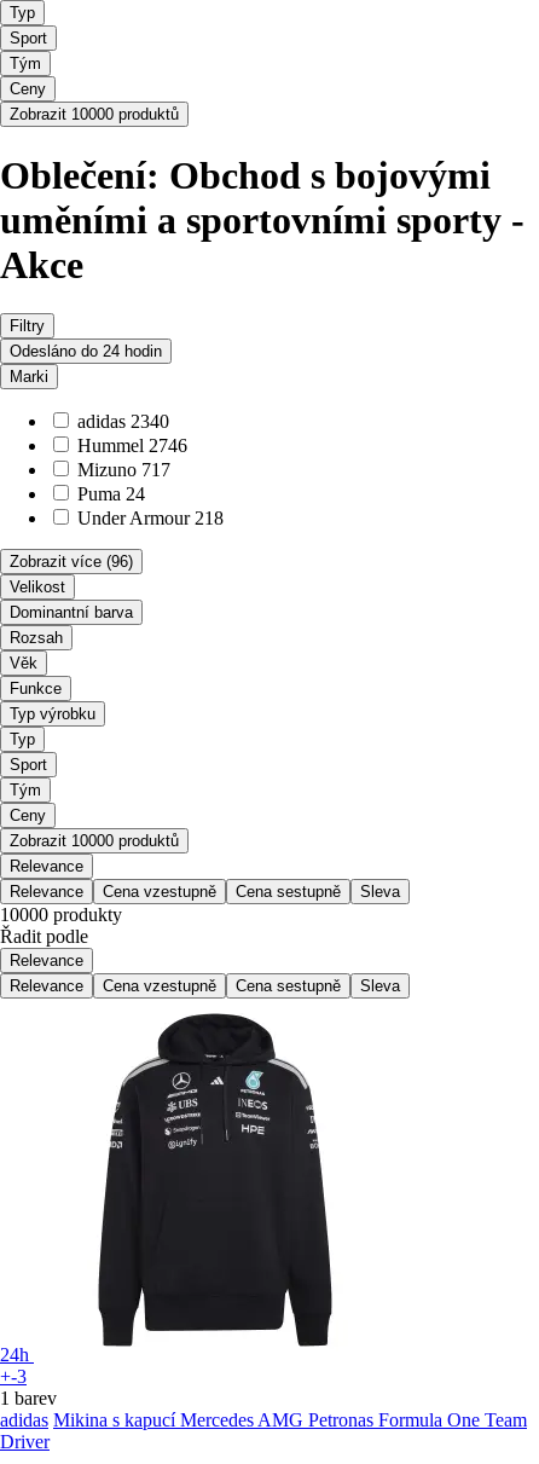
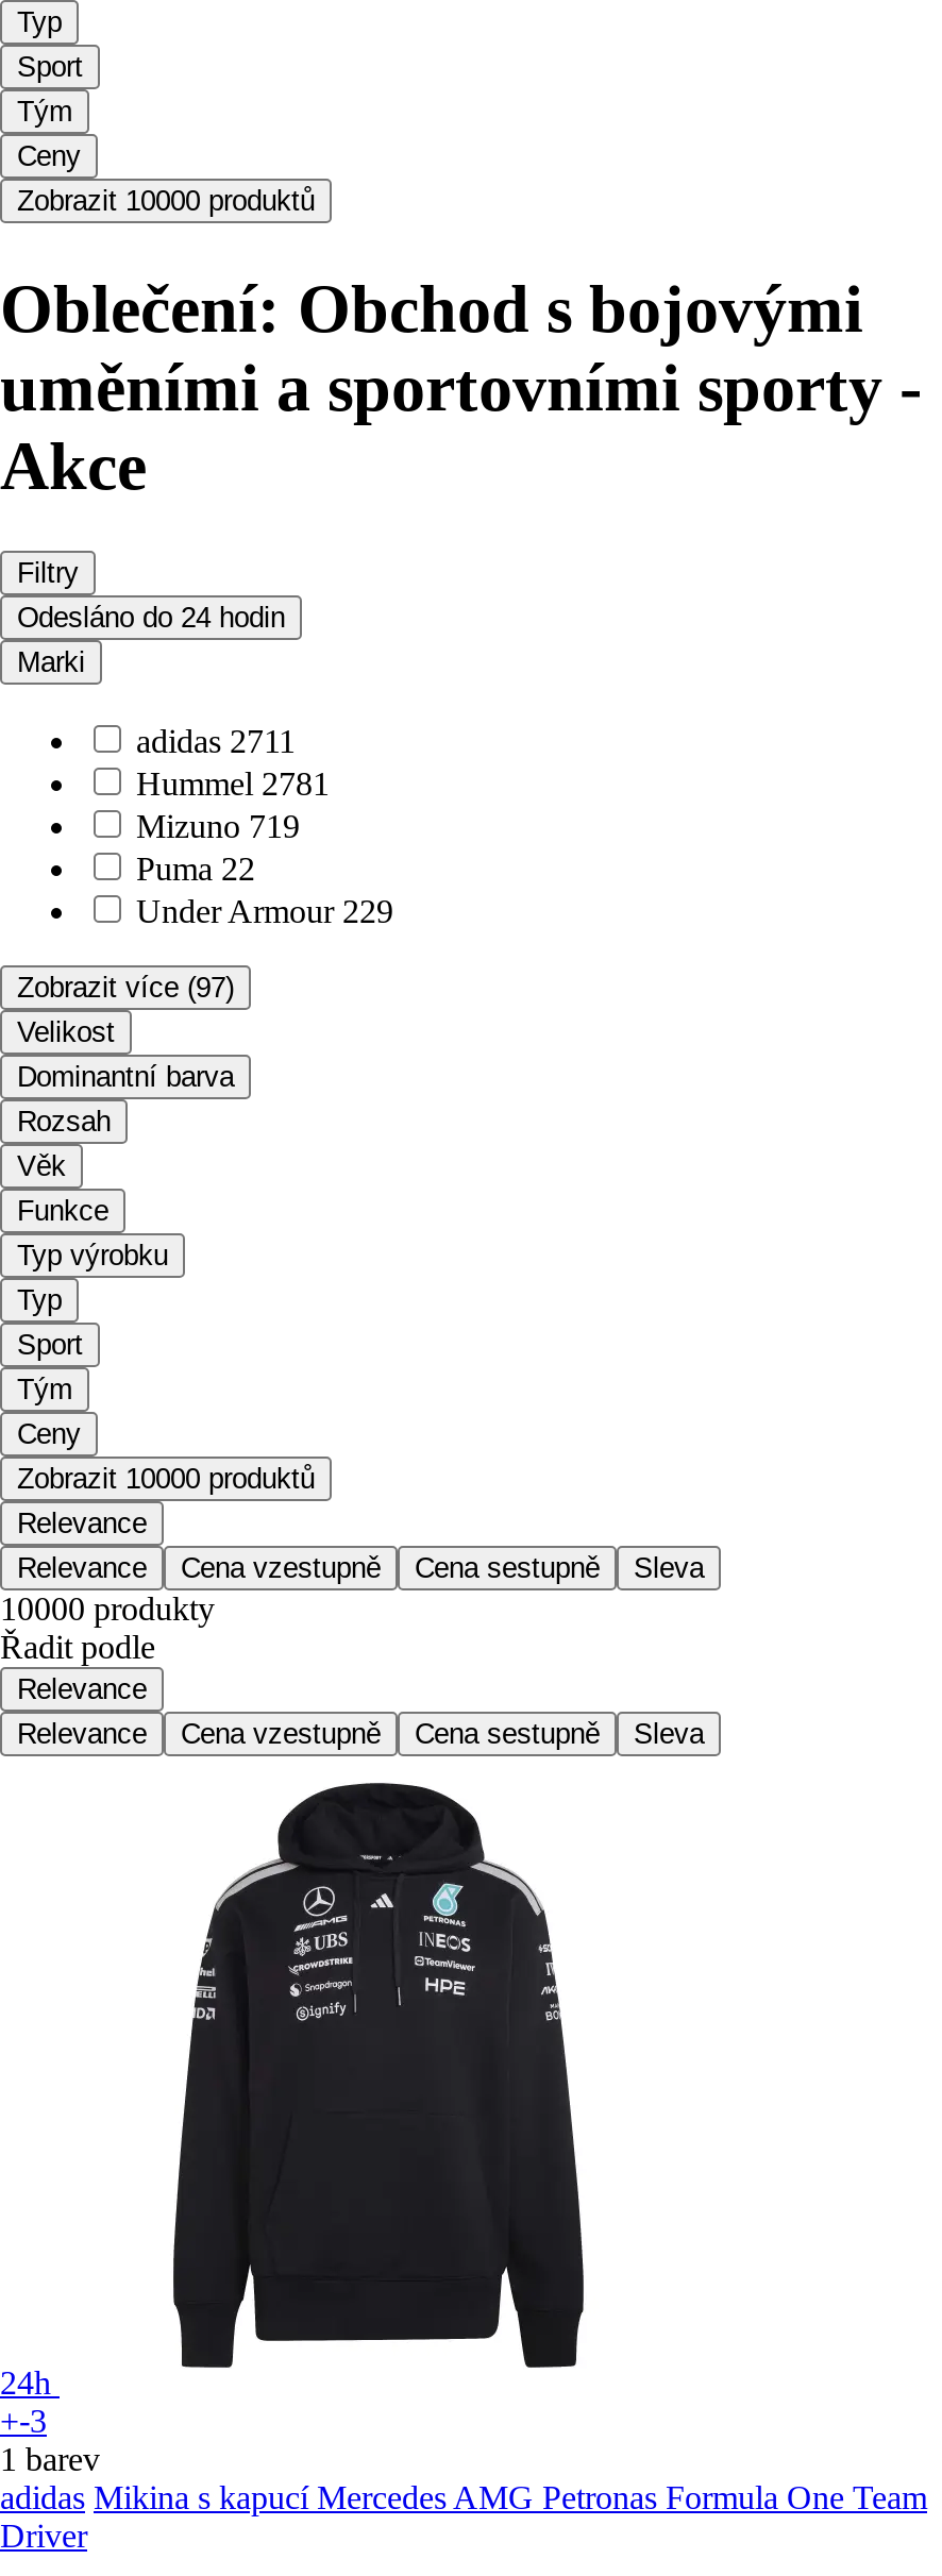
- adidas 2340
+ adidas 2711

- Hummel 2746
+ Hummel 2781

- Mizuno 717
+ Mizuno 719

- Puma 24
+ Puma 22

- Under Armour 218
+ Under Armour 229

- Zobrazit více (96)
+ Zobrazit více (97)
